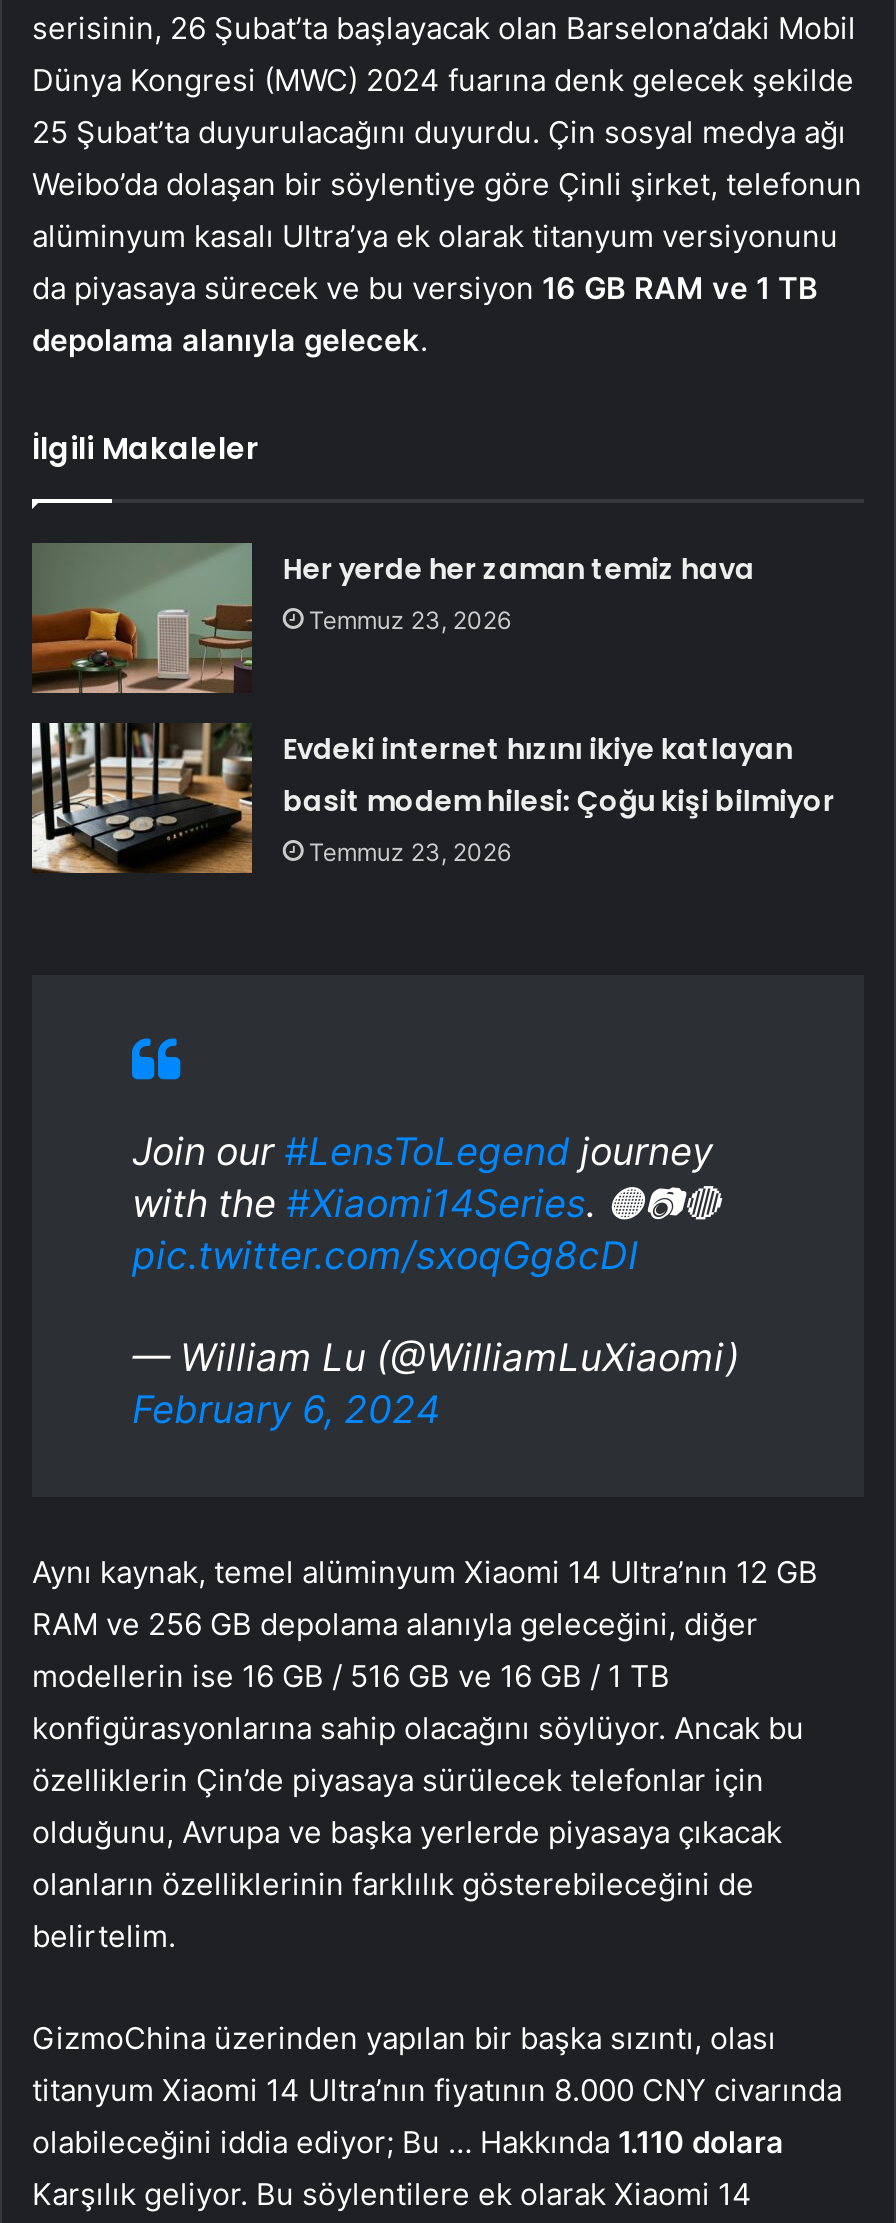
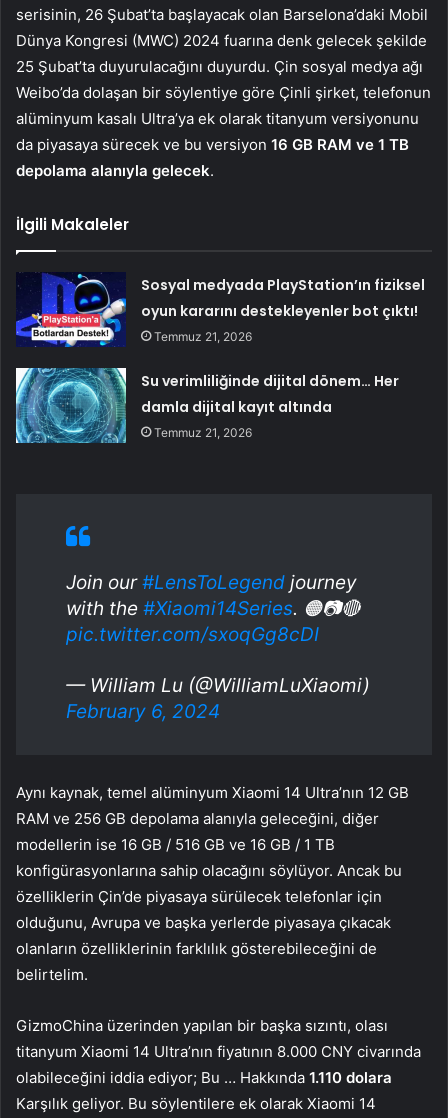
- [image]
- Her yerde her zaman temiz hava
- Temmuz 23, 2026
+ [image]
+ Sosyal medyada PlayStation’ın fiziksel
+ oyun kararını destekleyenler bot çıktı!
+ Temmuz 21, 2026

- [image]
- Evdeki internet hızını ikiye katlayan
- basit modem hilesi: Çoğu kişi bilmiyor
- Temmuz 23, 2026
+ [image]
+ Su verimliliğinde dijital dönem… Her
+ damla dijital kayıt altında
+ Temmuz 21, 2026
